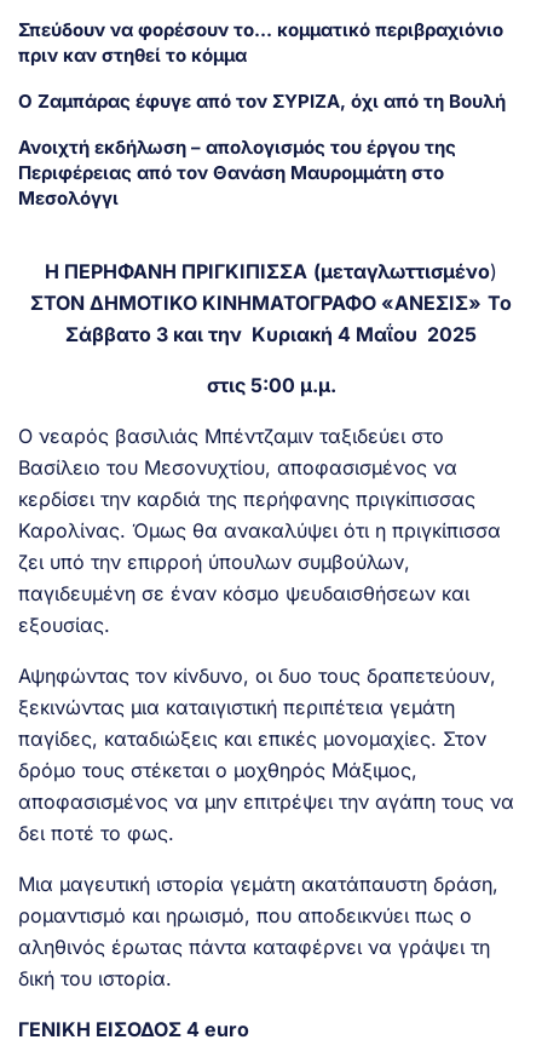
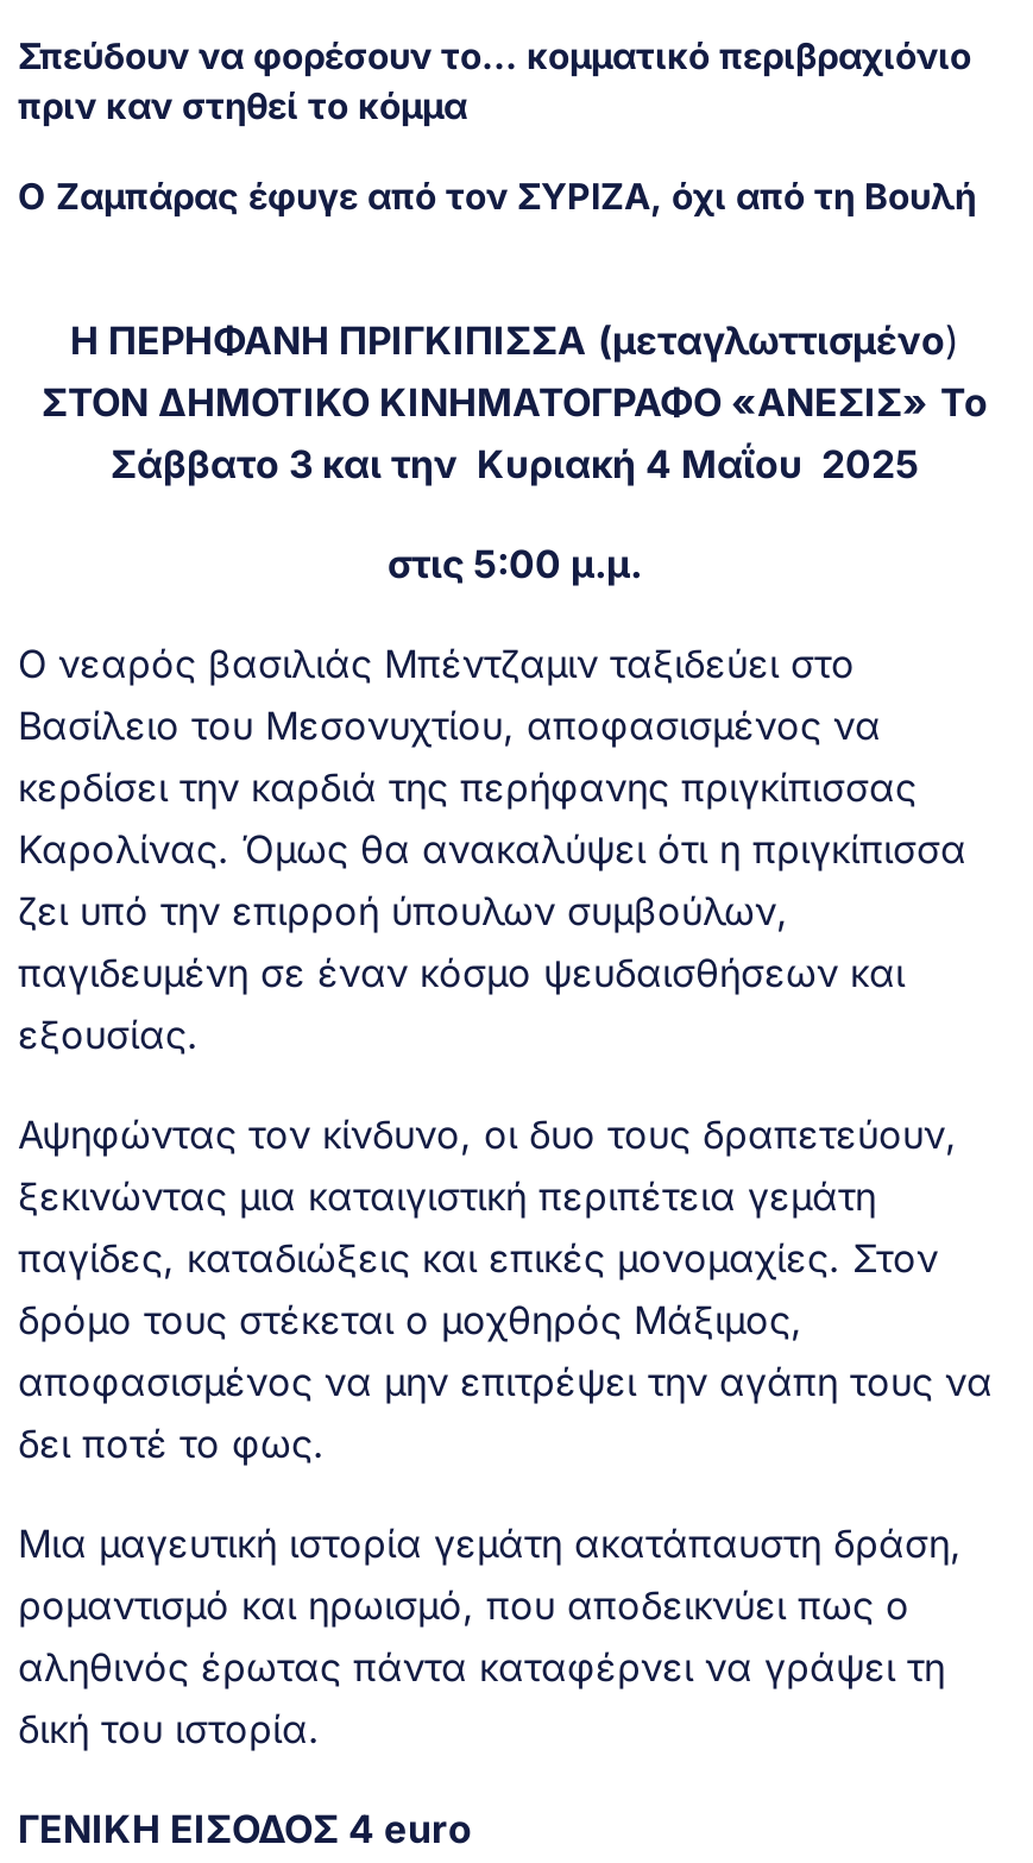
- Ανοιχτή εκδήλωση – απολογισμός του έργου της
- Περιφέρειας από τον Θανάση Μαυρομμάτη στο
- Μεσολόγγι
